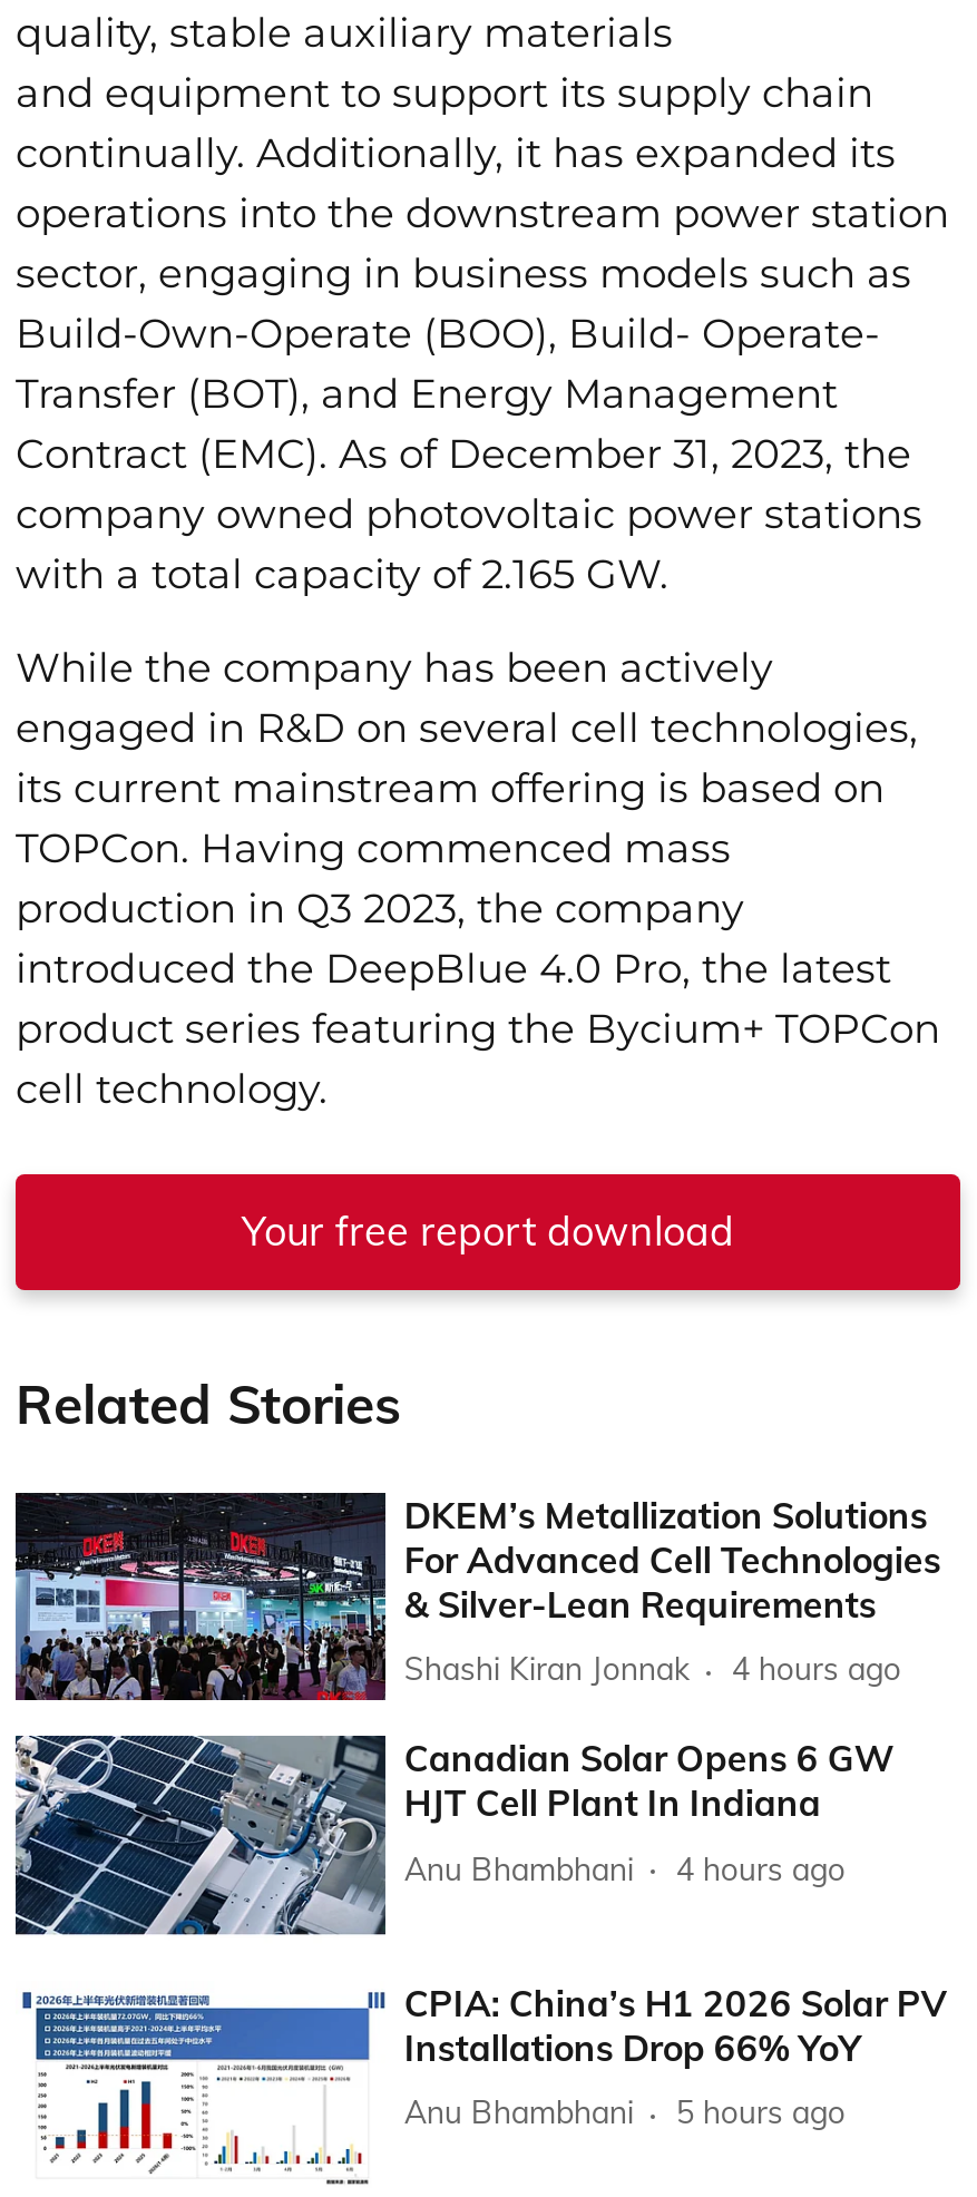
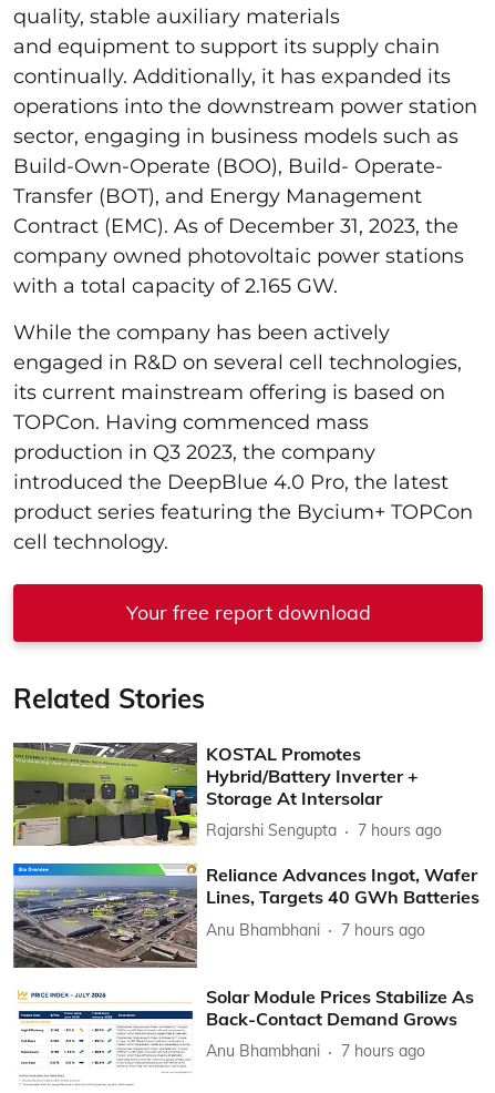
- [image]
- DKEM’s Metallization Solutions
- For Advanced Cell Technologies
- & Silver-Lean Requirements
+ [image]
+ KOSTAL Promotes
+ Hybrid/Battery Inverter +
+ Storage At Intersolar

- Shashi Kiran Jonnak
- 4 hours ago
+ Rajarshi Sengupta
+ 7 hours ago

- [image]
- Canadian Solar Opens 6 GW
- HJT Cell Plant In Indiana
+ [image]
+ Reliance Advances Ingot, Wafer
+ Lines, Targets 40 GWh Batteries

- Anu Bhambhani 4 hours ago
+ Anu Bhambhani 7 hours ago

- [image]
- CPIA: China’s H1 2026 Solar PV
- Installations Drop 66% YoY
+ [image]
+ Solar Module Prices Stabilize As
+ Back-Contact Demand Grows

- Anu Bhambhani 5 hours ago
+ Anu Bhambhani 7 hours ago
